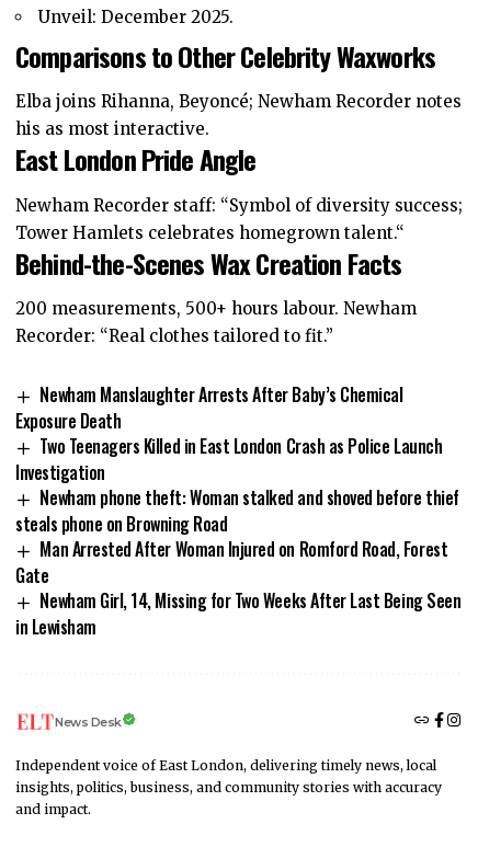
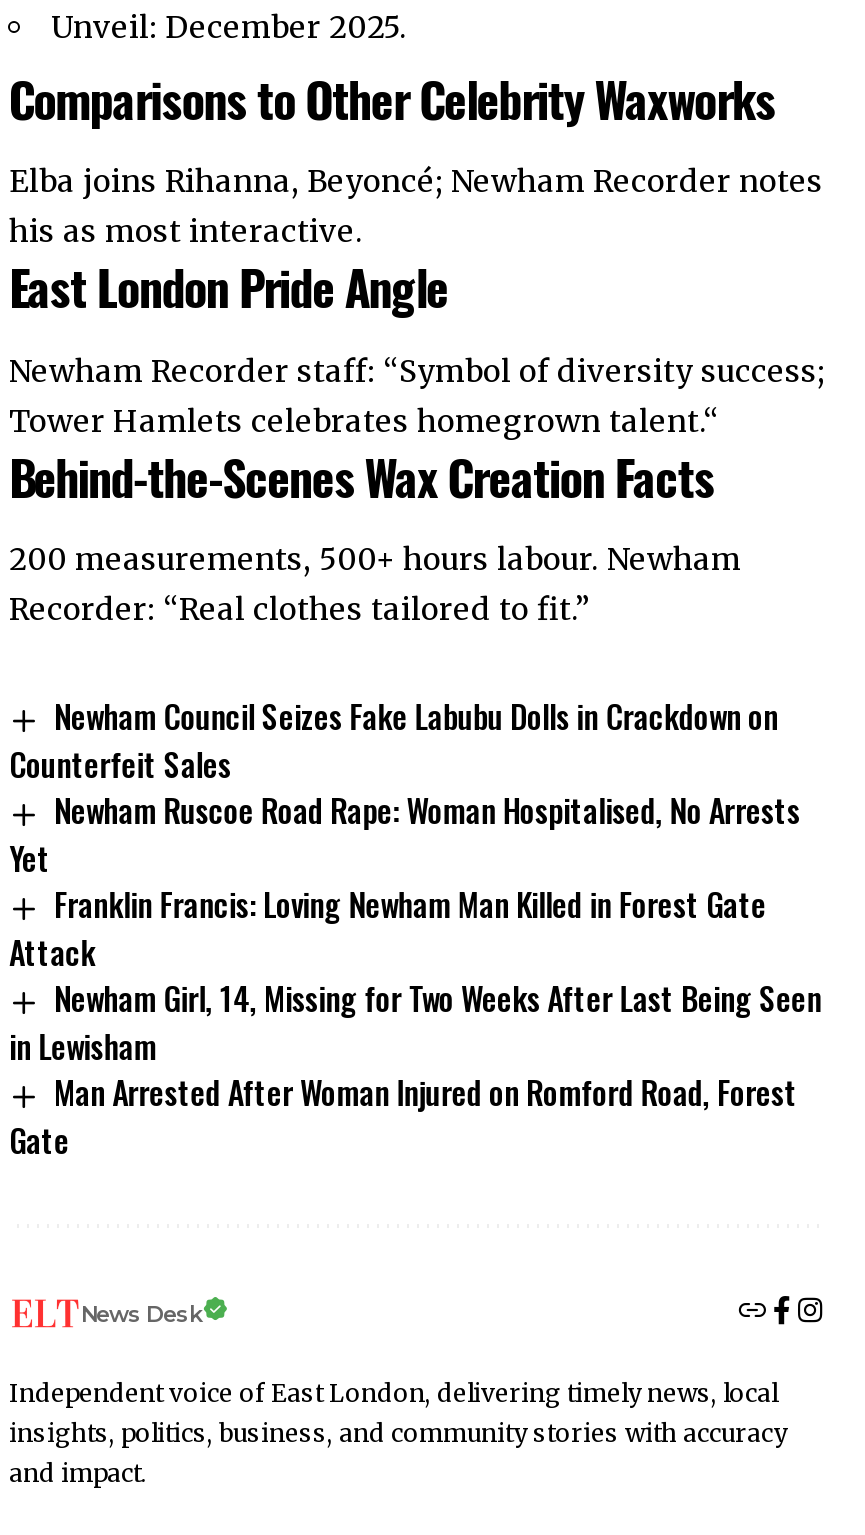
- Newham Manslaughter Arrests After Baby’s Chemical
- Exposure Death
- Two Teenagers Killed in East London Crash as Police Launch
- Investigation
- Newham phone theft: Woman stalked and shoved before thief
- steals phone on Browning Road
+ Newham Council Seizes Fake Labubu Dolls in Crackdown on
+ Counterfeit Sales
+ Newham Ruscoe Road Rape: Woman Hospitalised, No Arrests
+ Yet
+ Franklin Francis: Loving Newham Man Killed in Forest Gate
+ Attack

moved down: Man Arrested After Woman Injured on Romford Road, Forest | Gate

moved up: Newham Girl, 14, Missing for Two Weeks After Last Being Seen | in Lewisham
